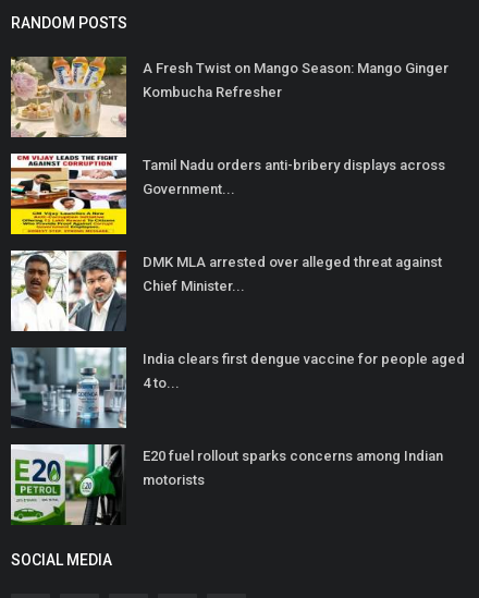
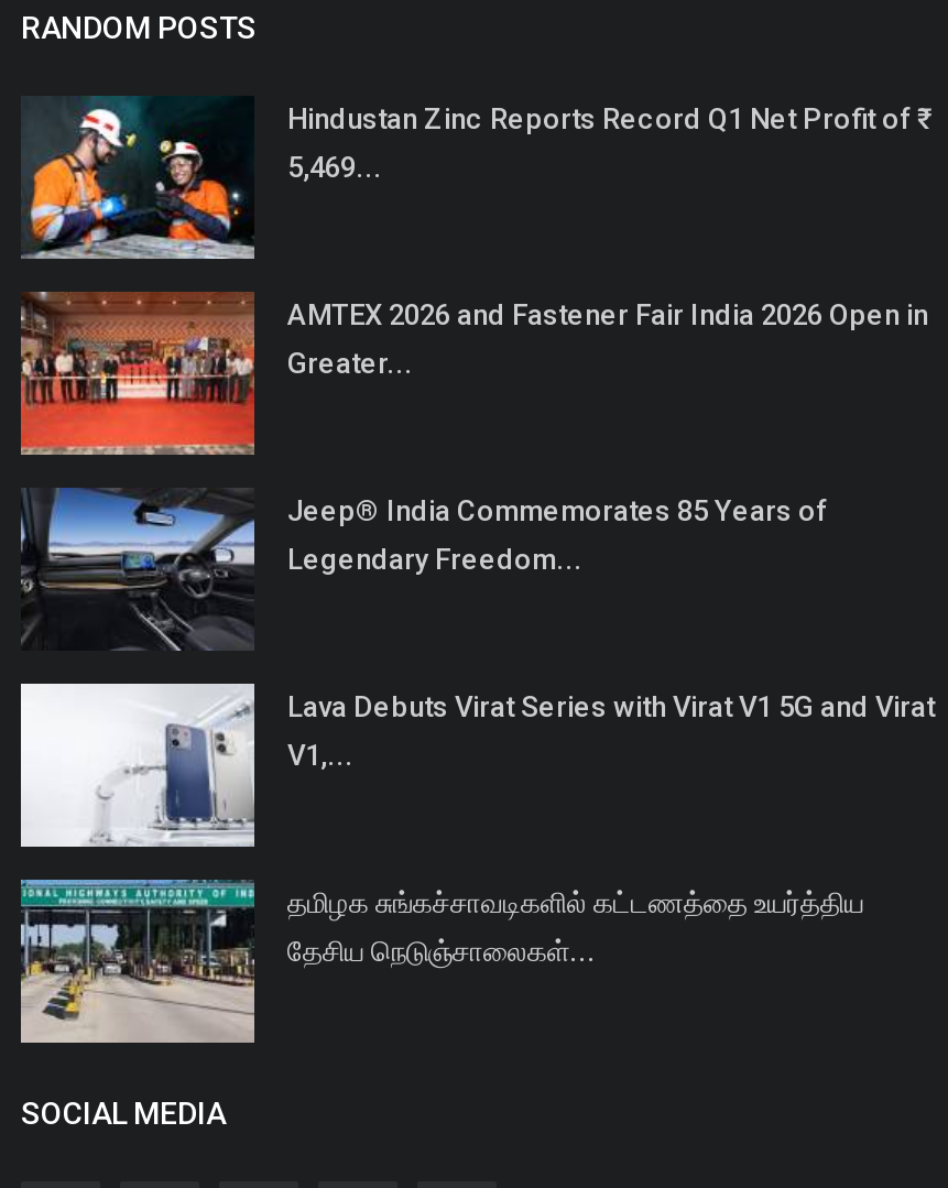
- [image]
- A Fresh Twist on Mango Season: Mango Ginger
+ [image]
+ Hindustan Zinc Reports Record Q1 Net Profit of ₹

- Kombucha Refresher
+ 5,469...

- [image]
- Tamil Nadu orders anti-bribery displays across
+ [image]
+ AMTEX 2026 and Fastener Fair India 2026 Open in

- Government...
+ Greater...

- [image]
- DMK MLA arrested over alleged threat against
+ [image]
+ Jeep® India Commemorates 85 Years of

- Chief Minister...
+ Legendary Freedom...

- [image]
- India clears first dengue vaccine for people aged
+ [image]
+ Lava Debuts Virat Series with Virat V1 5G and Virat

- 4 to...
+ V1,...

- [image]
- E20 fuel rollout sparks concerns among Indian
+ [image]
+ தமிழக சுங்கச்சாவடிகளில் கட்டணத்தை உயர்த்திய

- motorists
+ தேசிய நெடுஞ்சாலைகள்...
